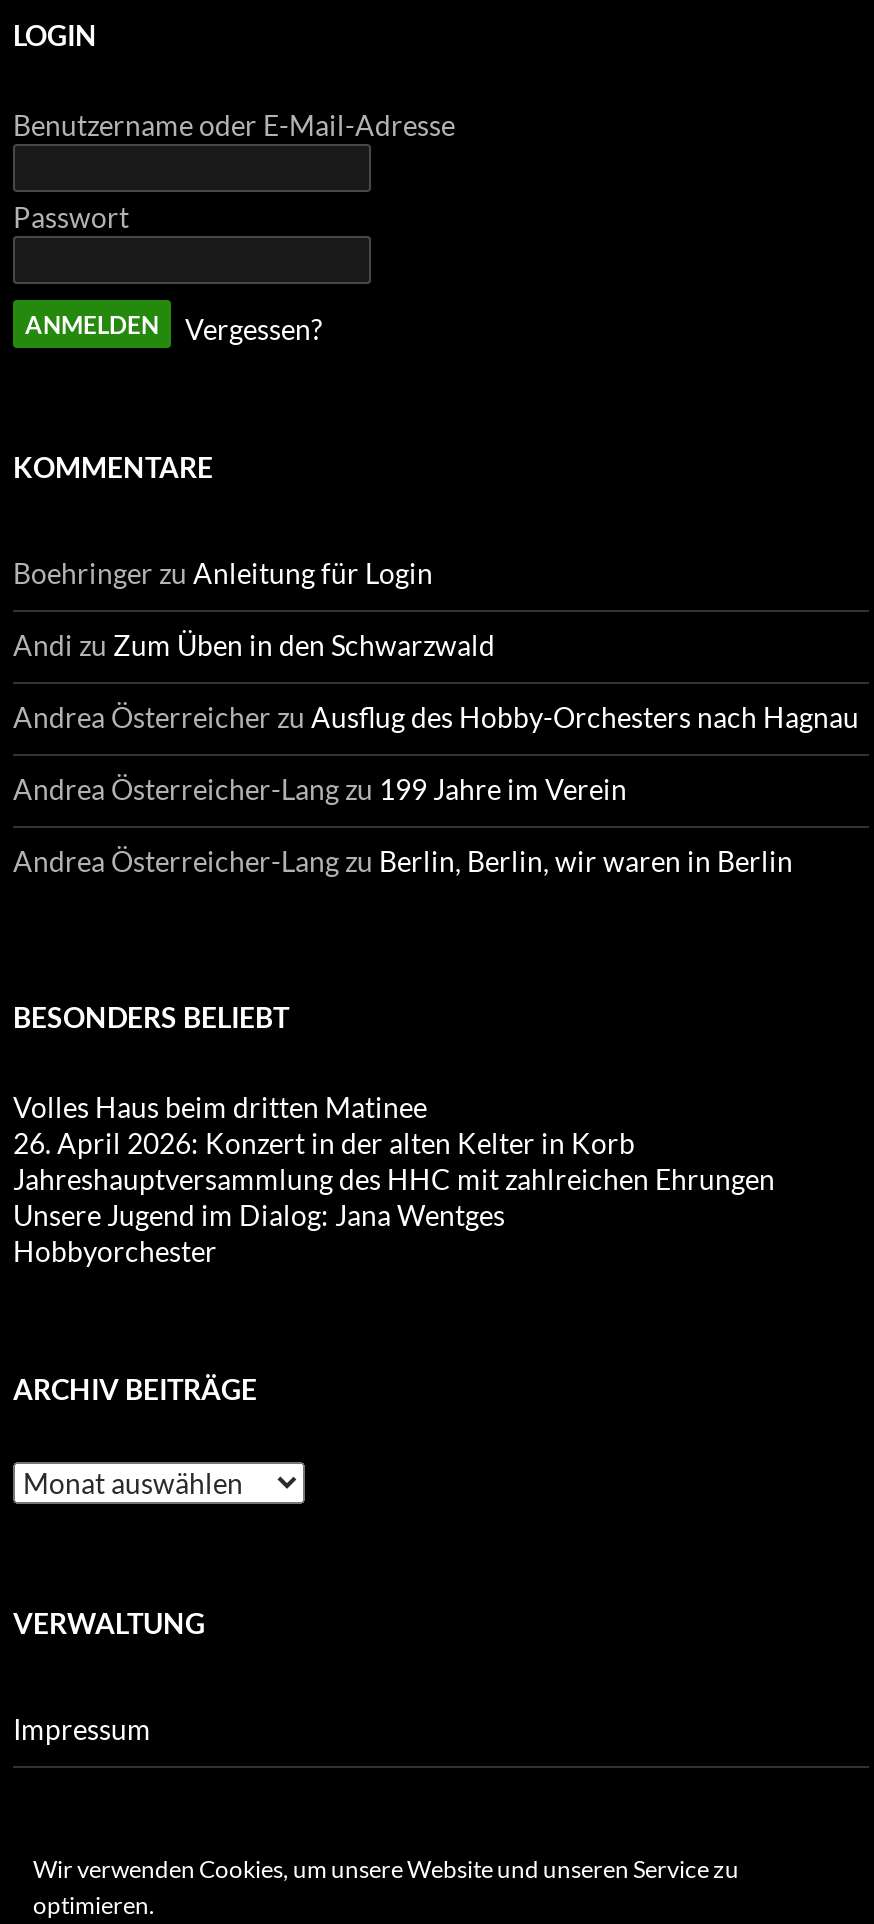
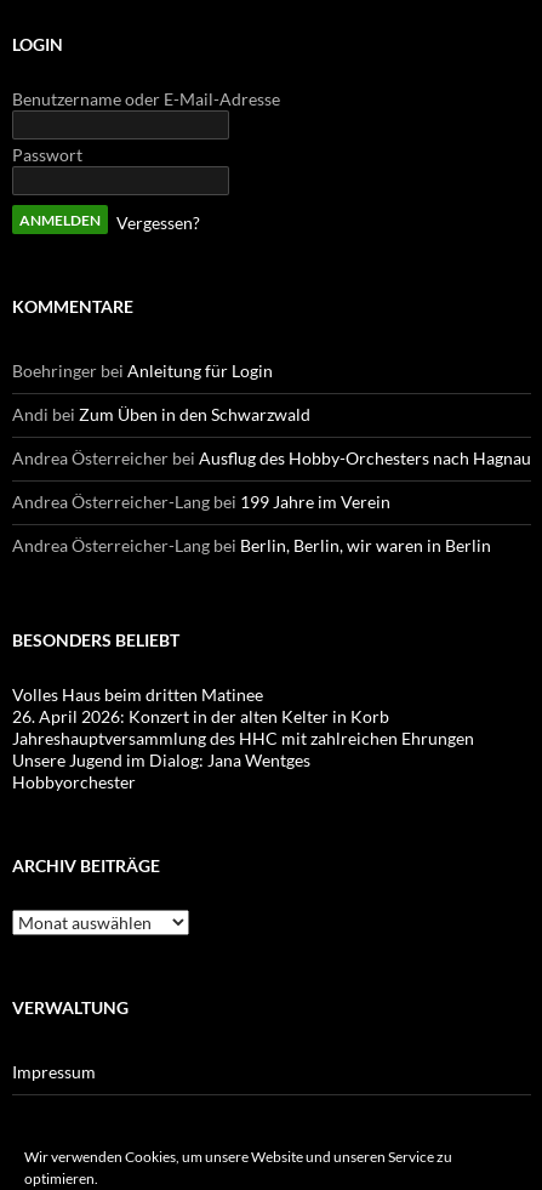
- Boehringer zu Anleitung für Login
+ Boehringer bei Anleitung für Login

- Andi zu Zum Üben in den Schwarzwald
+ Andi bei Zum Üben in den Schwarzwald

- Andrea Österreicher zu Ausflug des Hobby-Orchesters nach Hagnau
+ Andrea Österreicher bei Ausflug des Hobby-Orchesters nach Hagnau

- Andrea Österreicher-Lang zu 199 Jahre im Verein
+ Andrea Österreicher-Lang bei 199 Jahre im Verein

- Andrea Österreicher-Lang zu Berlin, Berlin, wir waren in Berlin
+ Andrea Österreicher-Lang bei Berlin, Berlin, wir waren in Berlin
